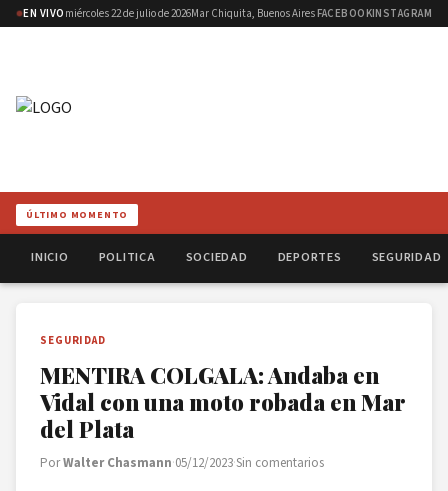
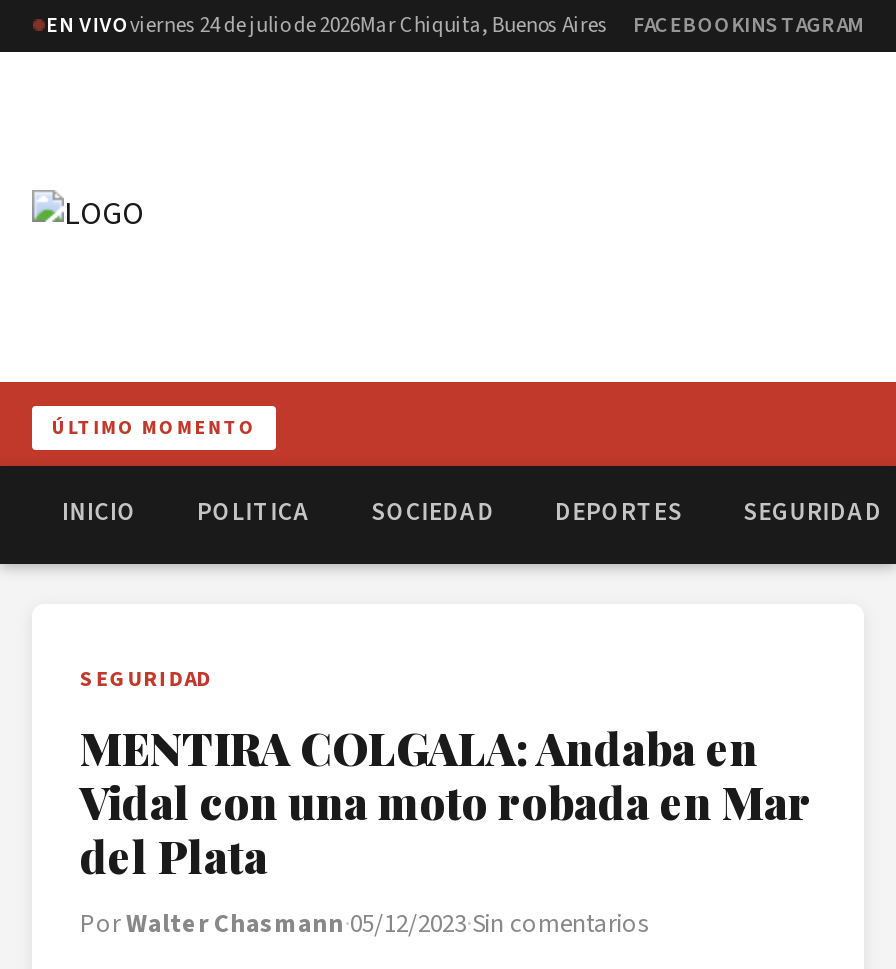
- EN VIVO miércoles 22 de julio de 2026Mar Chiquita, Buenos Aires FACEBOOKINSTAGRAM
+ EN VIVOviernes 24 de julio de 2026Mar Chiquita, Buenos Aires
+ FACEBOOKINSTAGRAM
